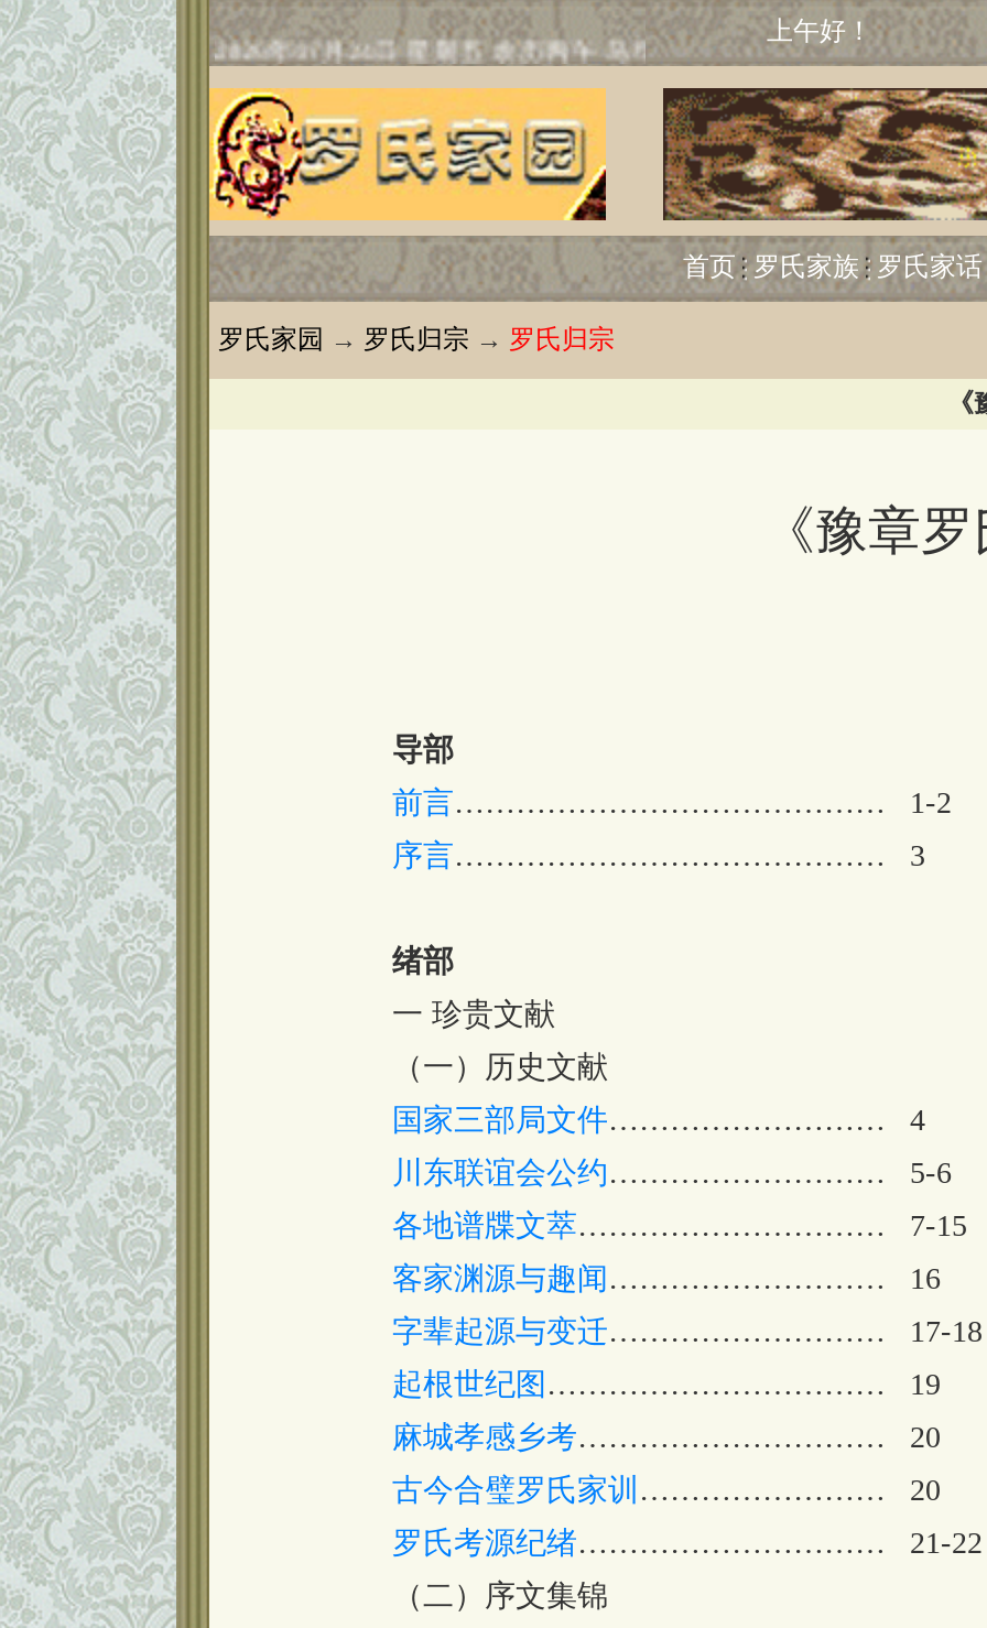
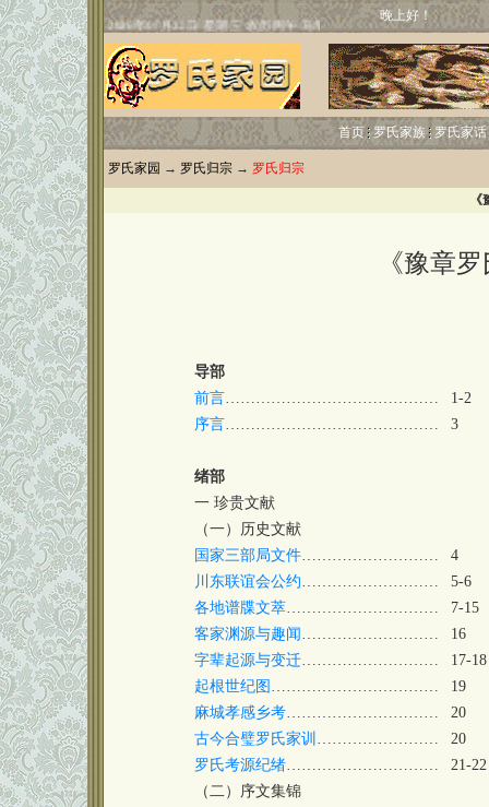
- 上午好！
+ 晚上好！
